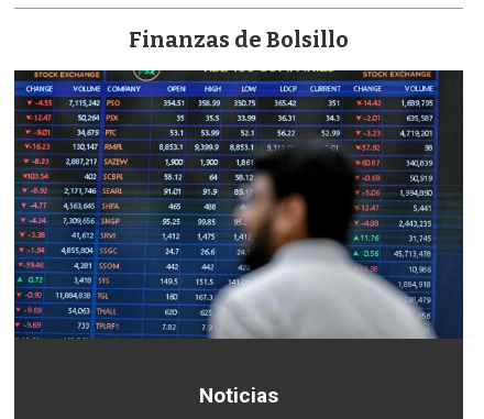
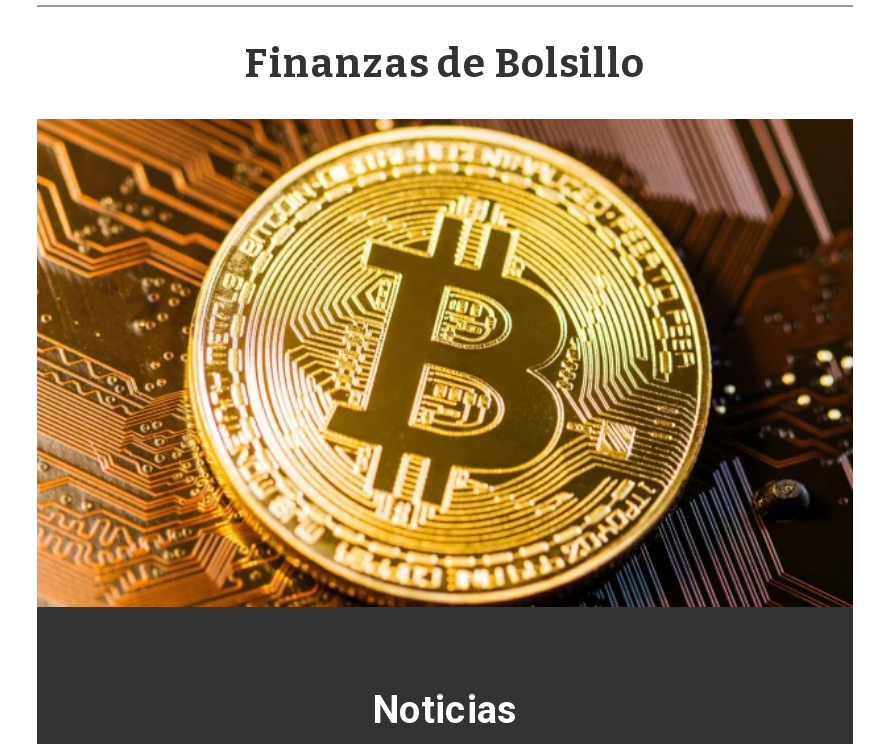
- [image]
+ [image]
